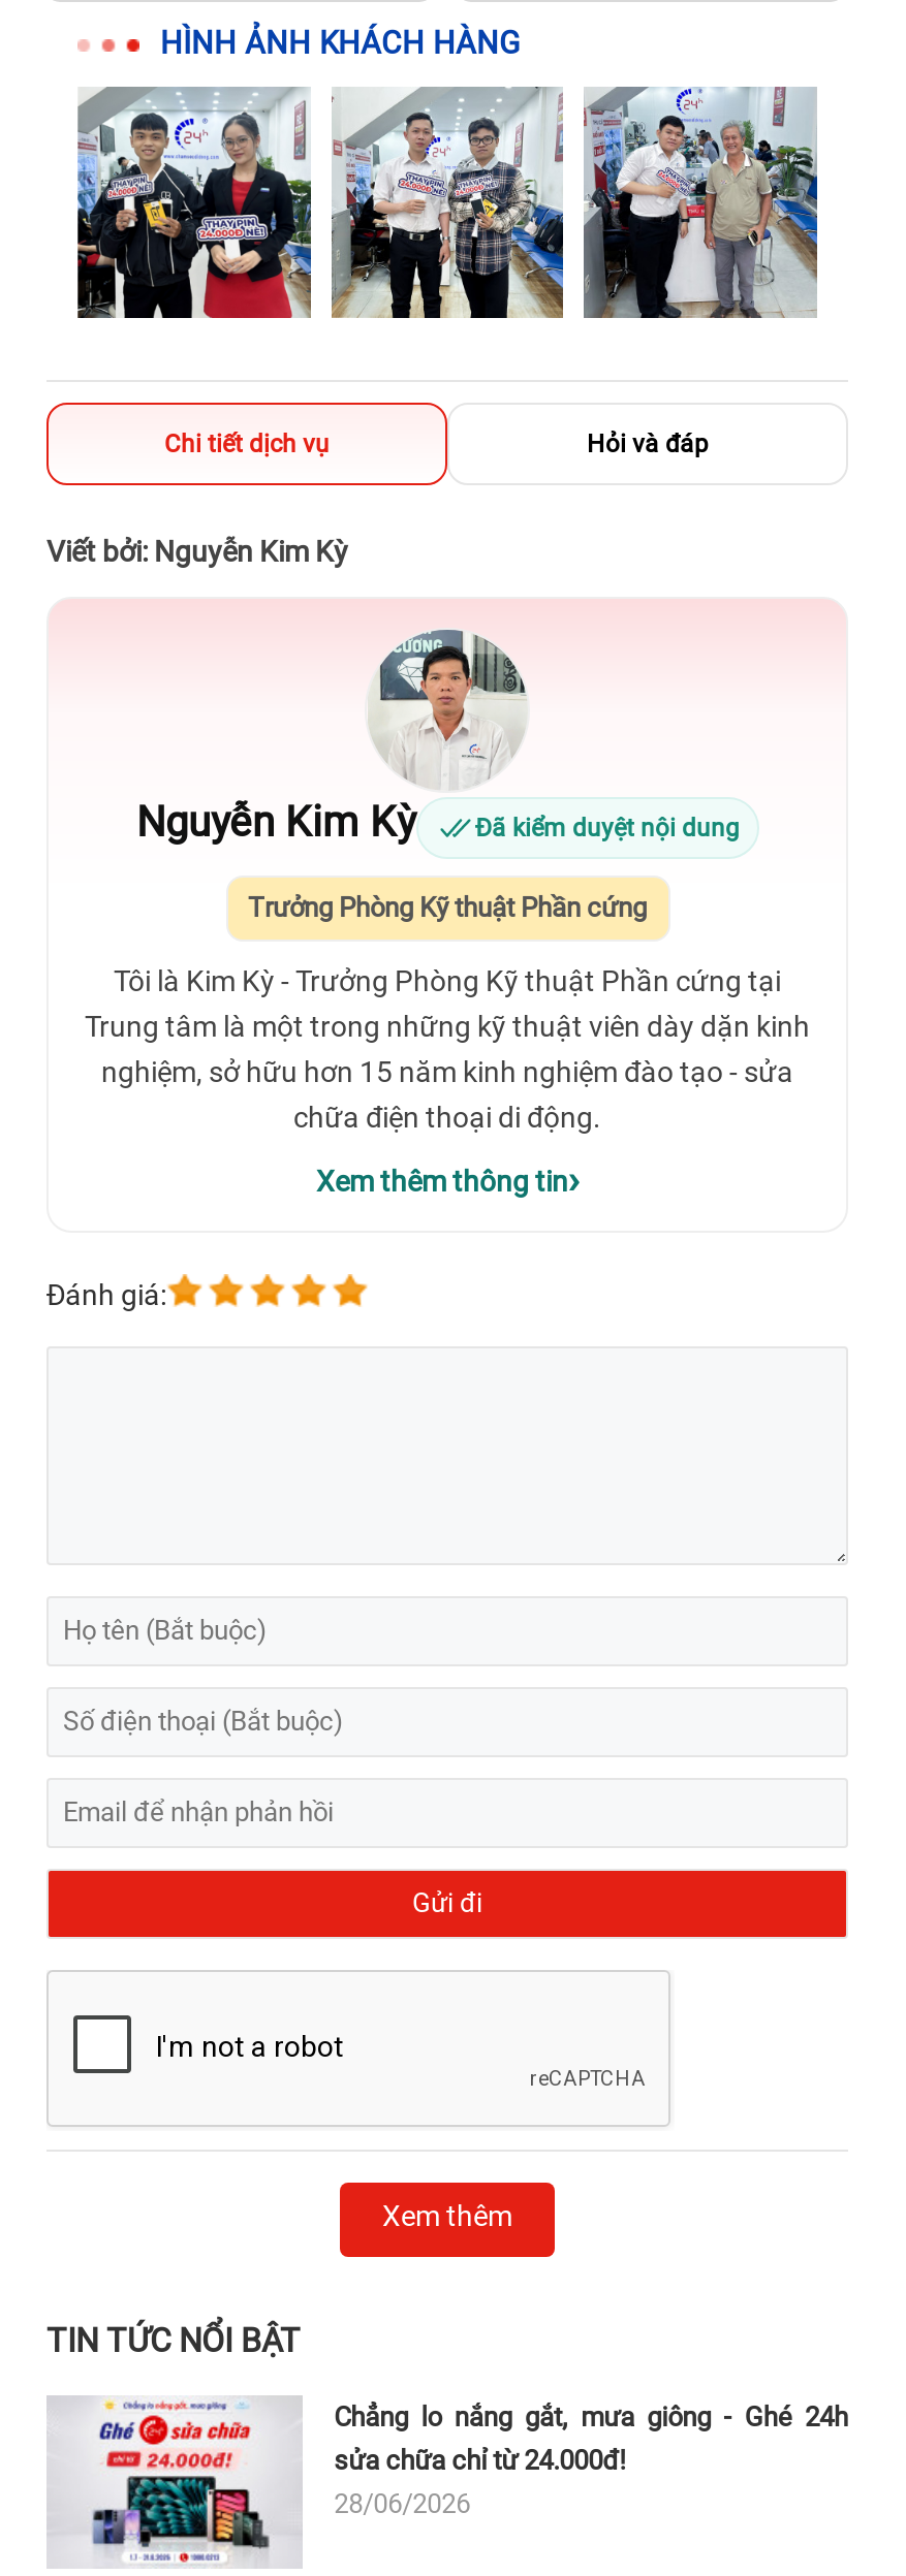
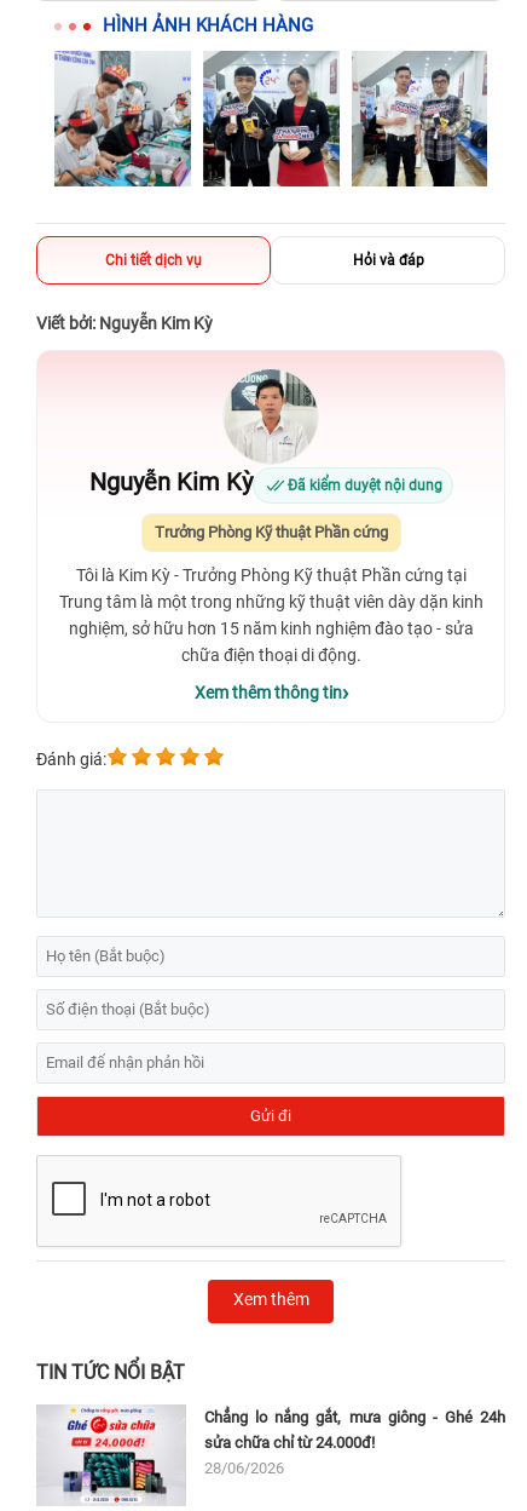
- [image]
+ [image]

- [image]
+ [image]

- [image]
+ [image]
